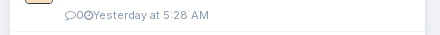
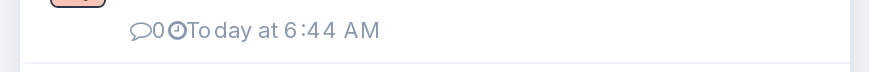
- Yesterday at 5:28 AM
+ Today at 6:44 AM
